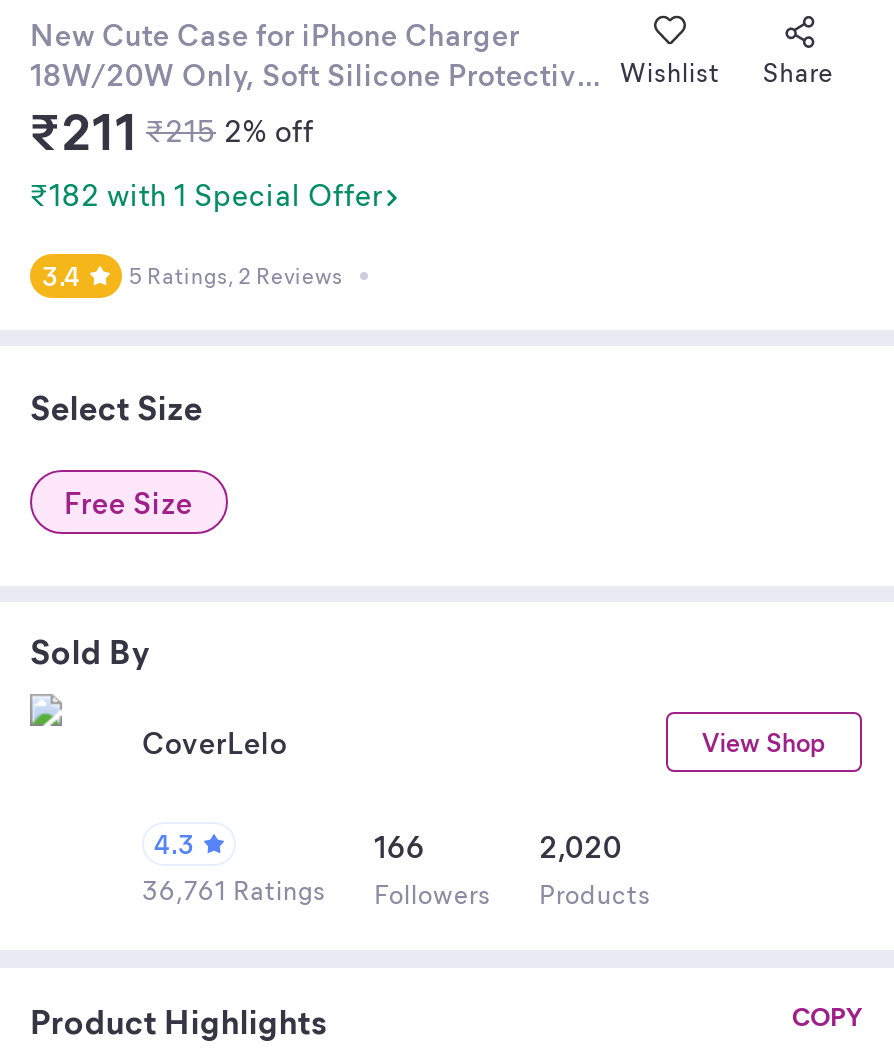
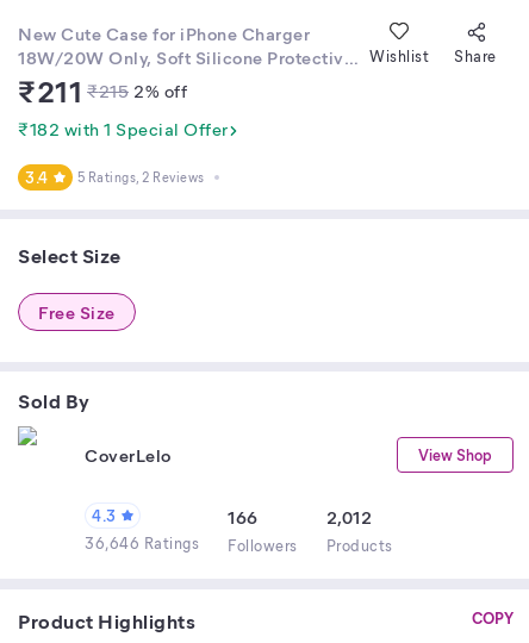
- 2,020
+ 2,012

- 36,761 Ratings Followers Products
+ 36,646 Ratings Followers Products
